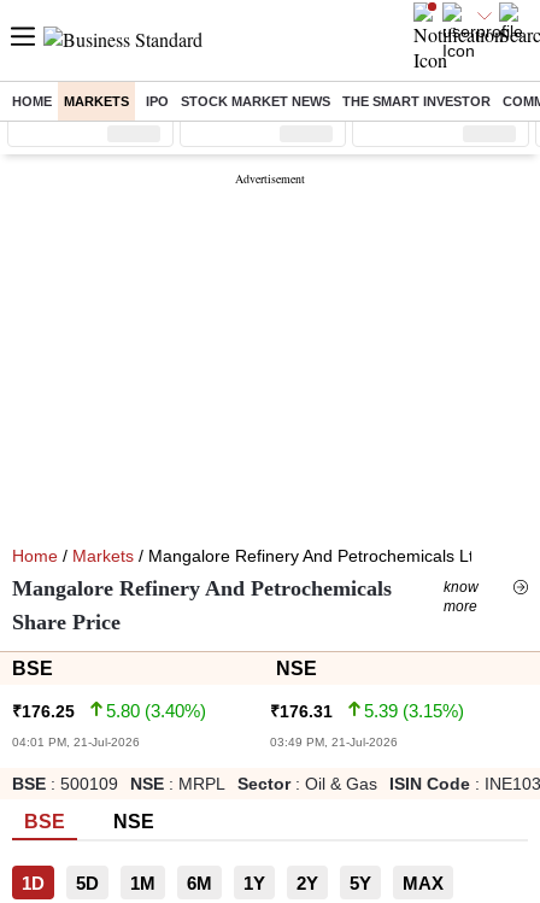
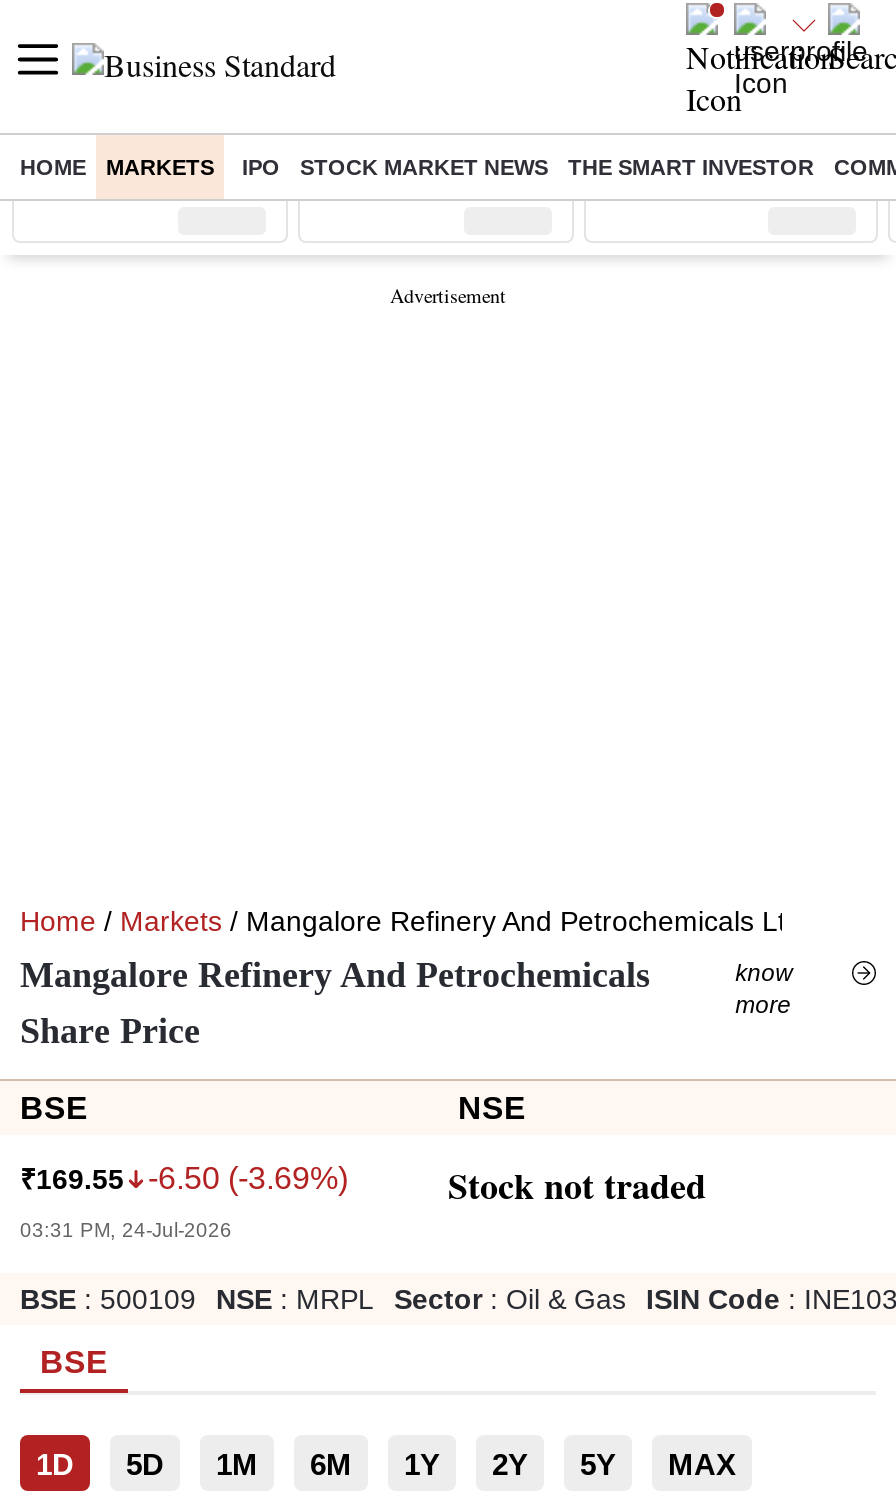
- ₹176.25
- 5.80 (3.40%)
- 04:01 PM, 21-Jul-2026
+ ₹169.55
+ -6.50 (-3.69%)
+ 03:31 PM, 24-Jul-2026

- ₹176.31
- 5.39 (3.15%)
- 03:49 PM, 21-Jul-2026
+ Stock not traded

- NSE
